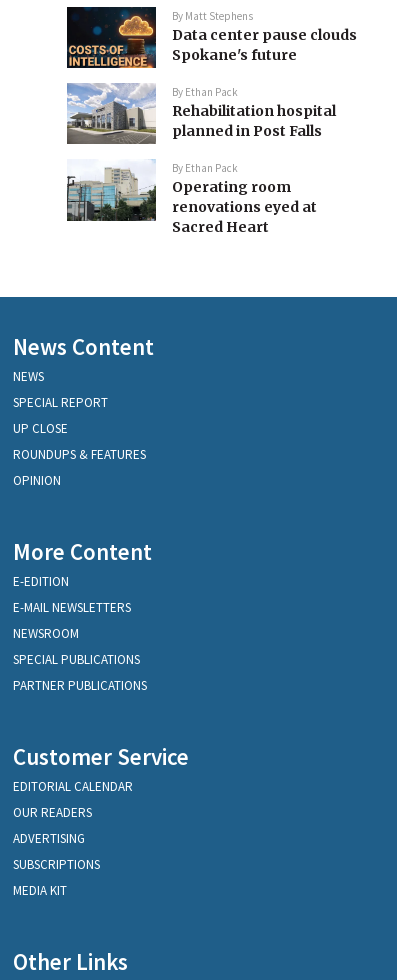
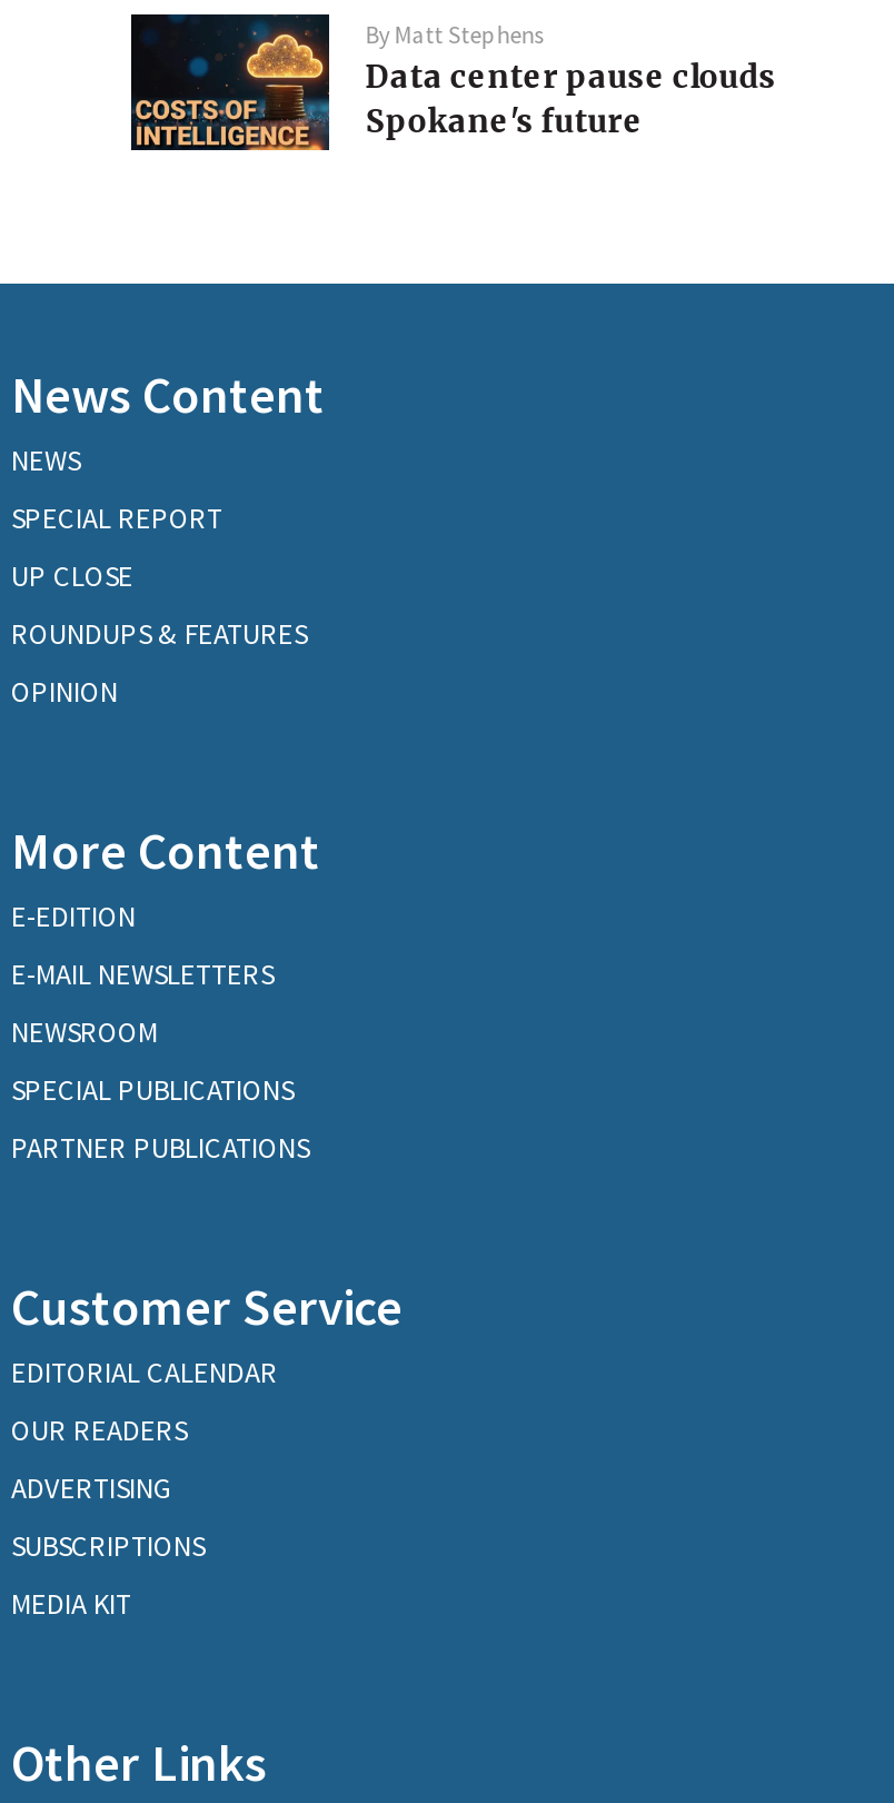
- [image]
- By Ethan Pack
- Rehabilitation hospital
- planned in Post Falls
- By Ethan Pack
- Operating room
- renovations eyed at
- Sacred Heart

- [image]
